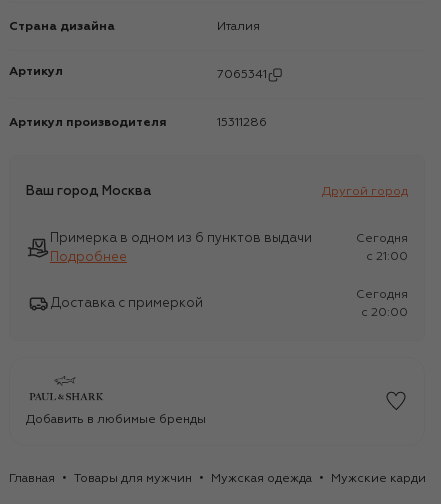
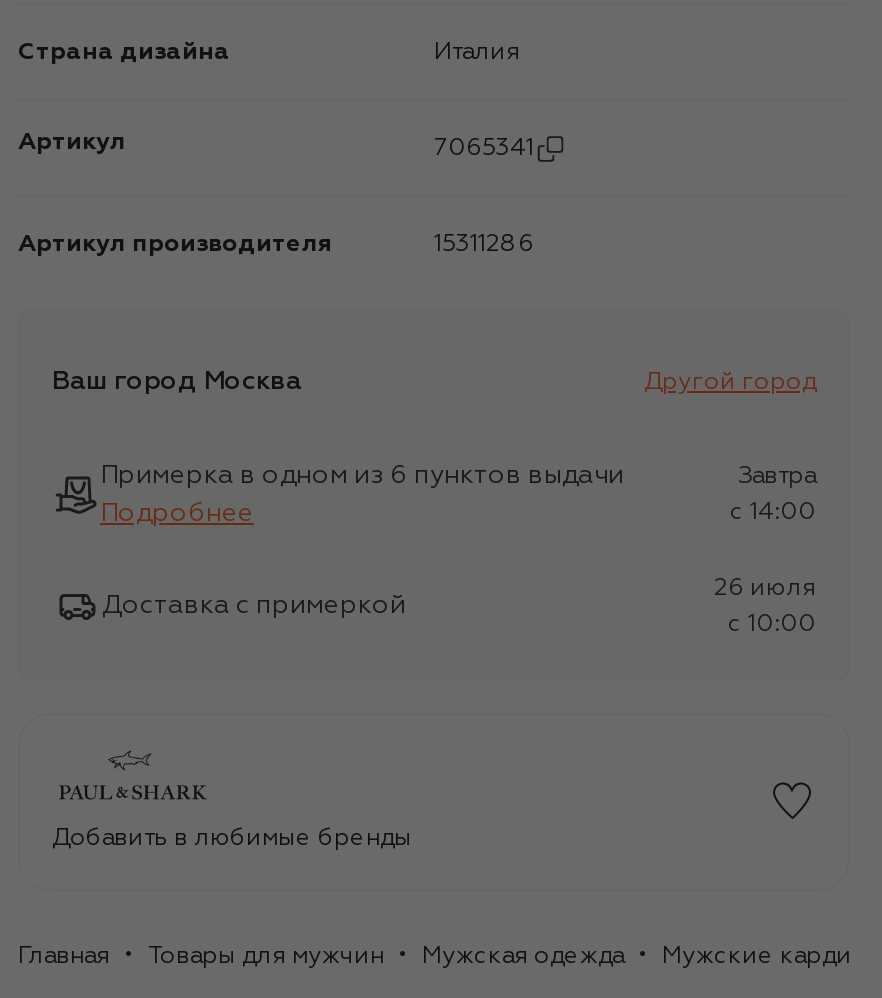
- Сегодня
+ Завтра

- c 21:00
+ c 14:00

- Сегодня
+ 26 июля

- c 20:00
+ c 10:00
